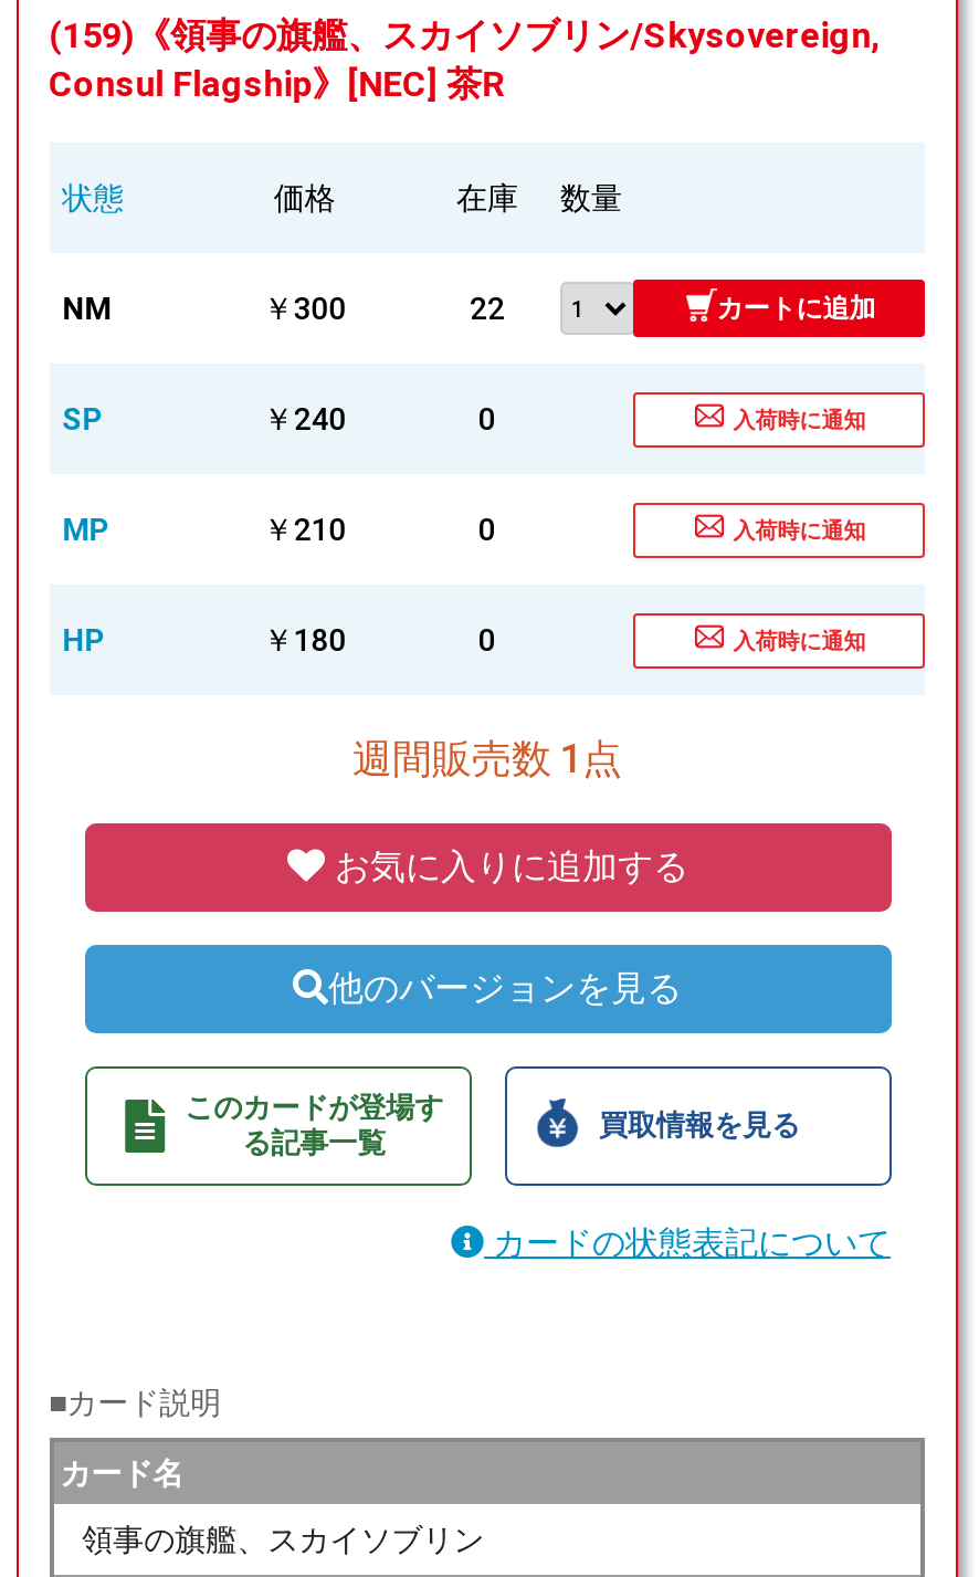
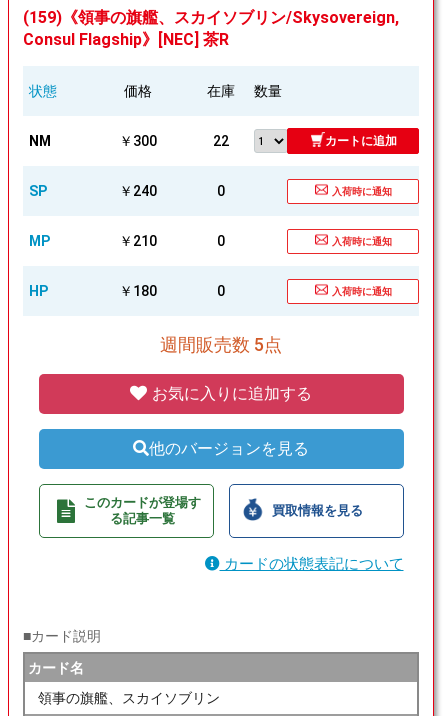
- 週間販売数 1点
+ 週間販売数 5点
